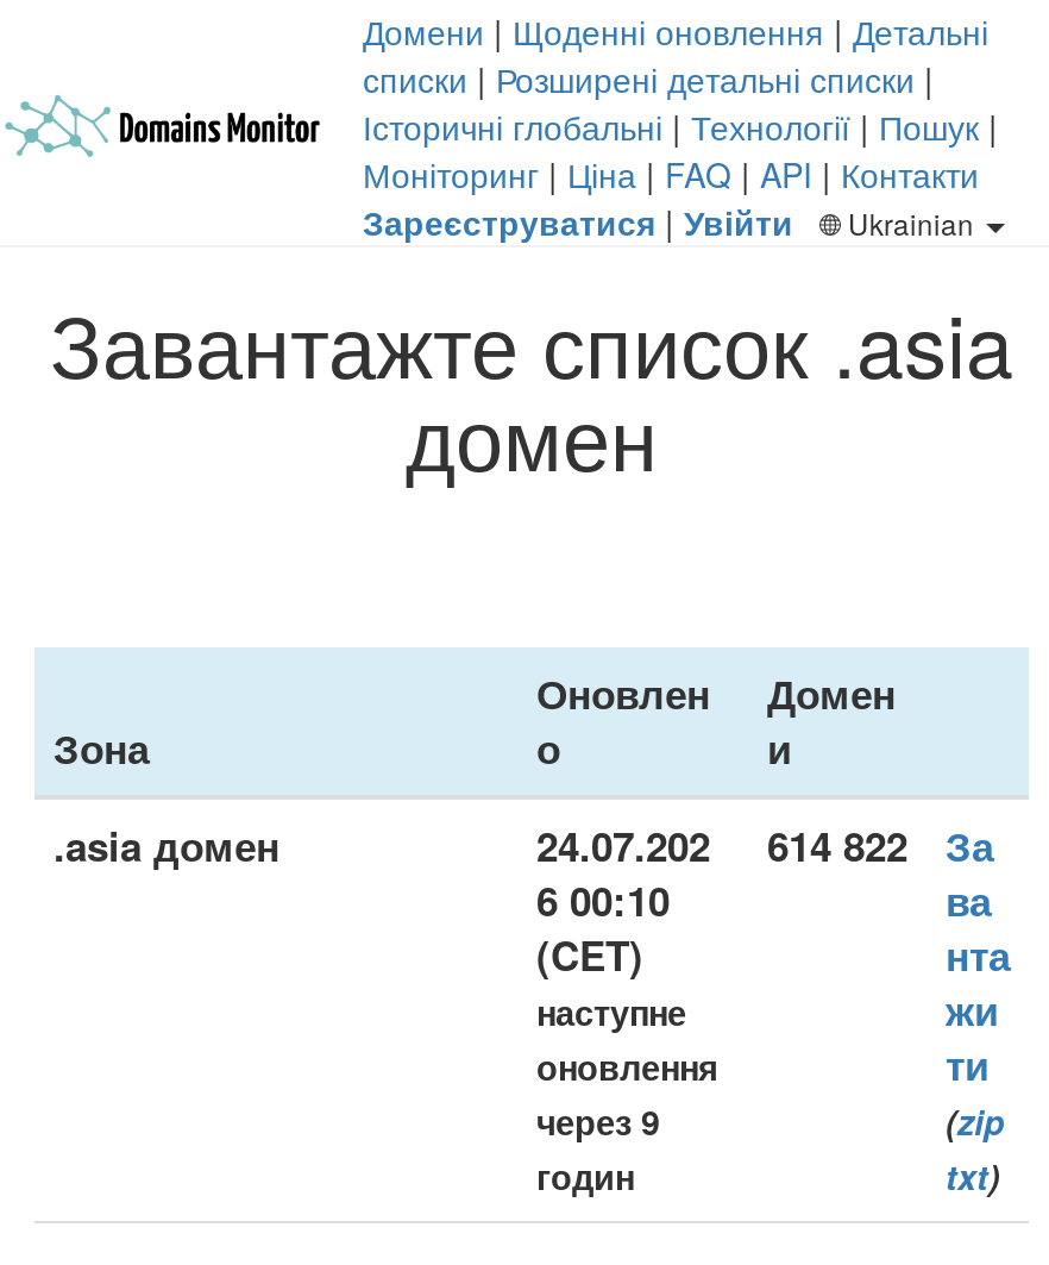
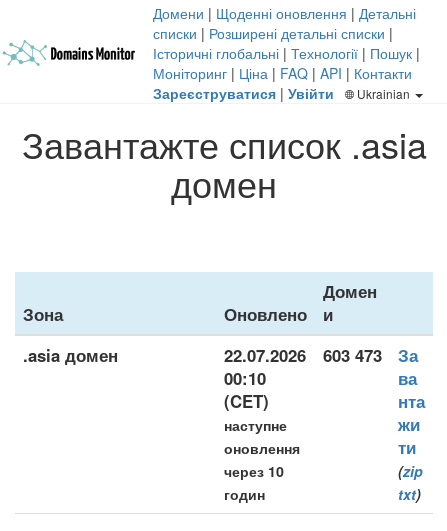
- 24.07.202
- 6 00:10
+ 22.07.2026
+ 00:10

- 614 822
+ 603 473

- через 9
+ через 10
